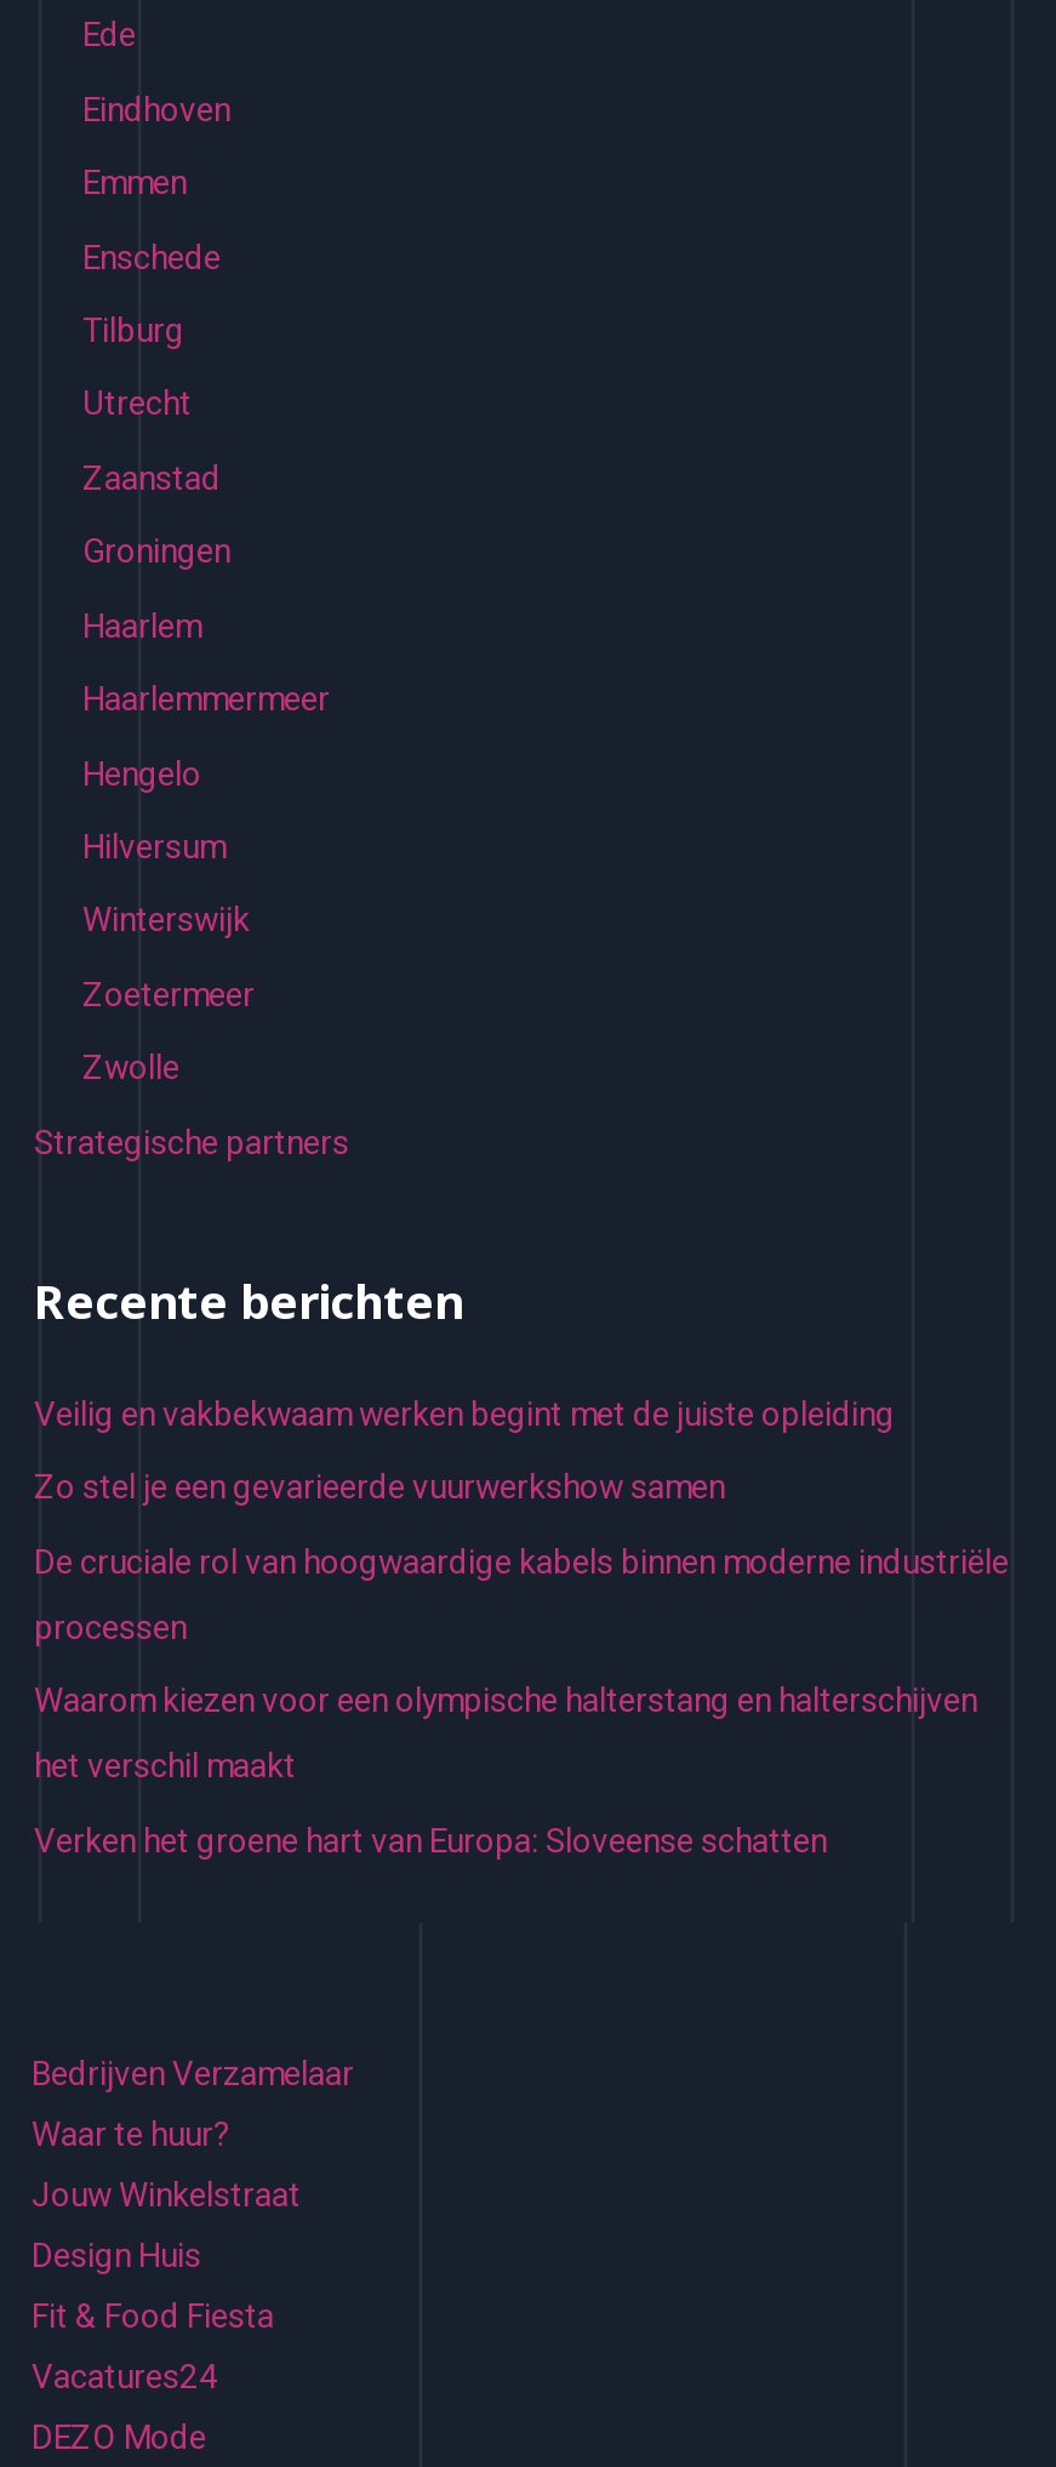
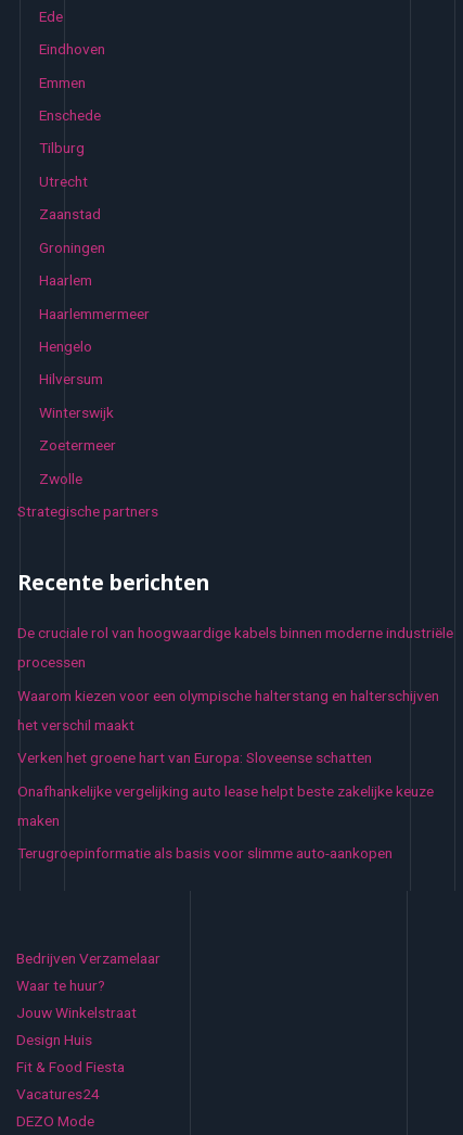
- Veilig en vakbekwaam werken begint met de juiste opleiding
- Zo stel je een gevarieerde vuurwerkshow samen

moved up: De cruciale rol van hoogwaardige kabels binnen moderne industriële | processen | Waarom kiezen voor een olympische halterstang en halterschijven | het verschil maakt | Verken het groene hart van Europa: Sloveense schatten

+ Onafhankelijke vergelijking auto lease helpt beste zakelijke keuze
+ maken
+ Terugroepinformatie als basis voor slimme auto-aankopen
